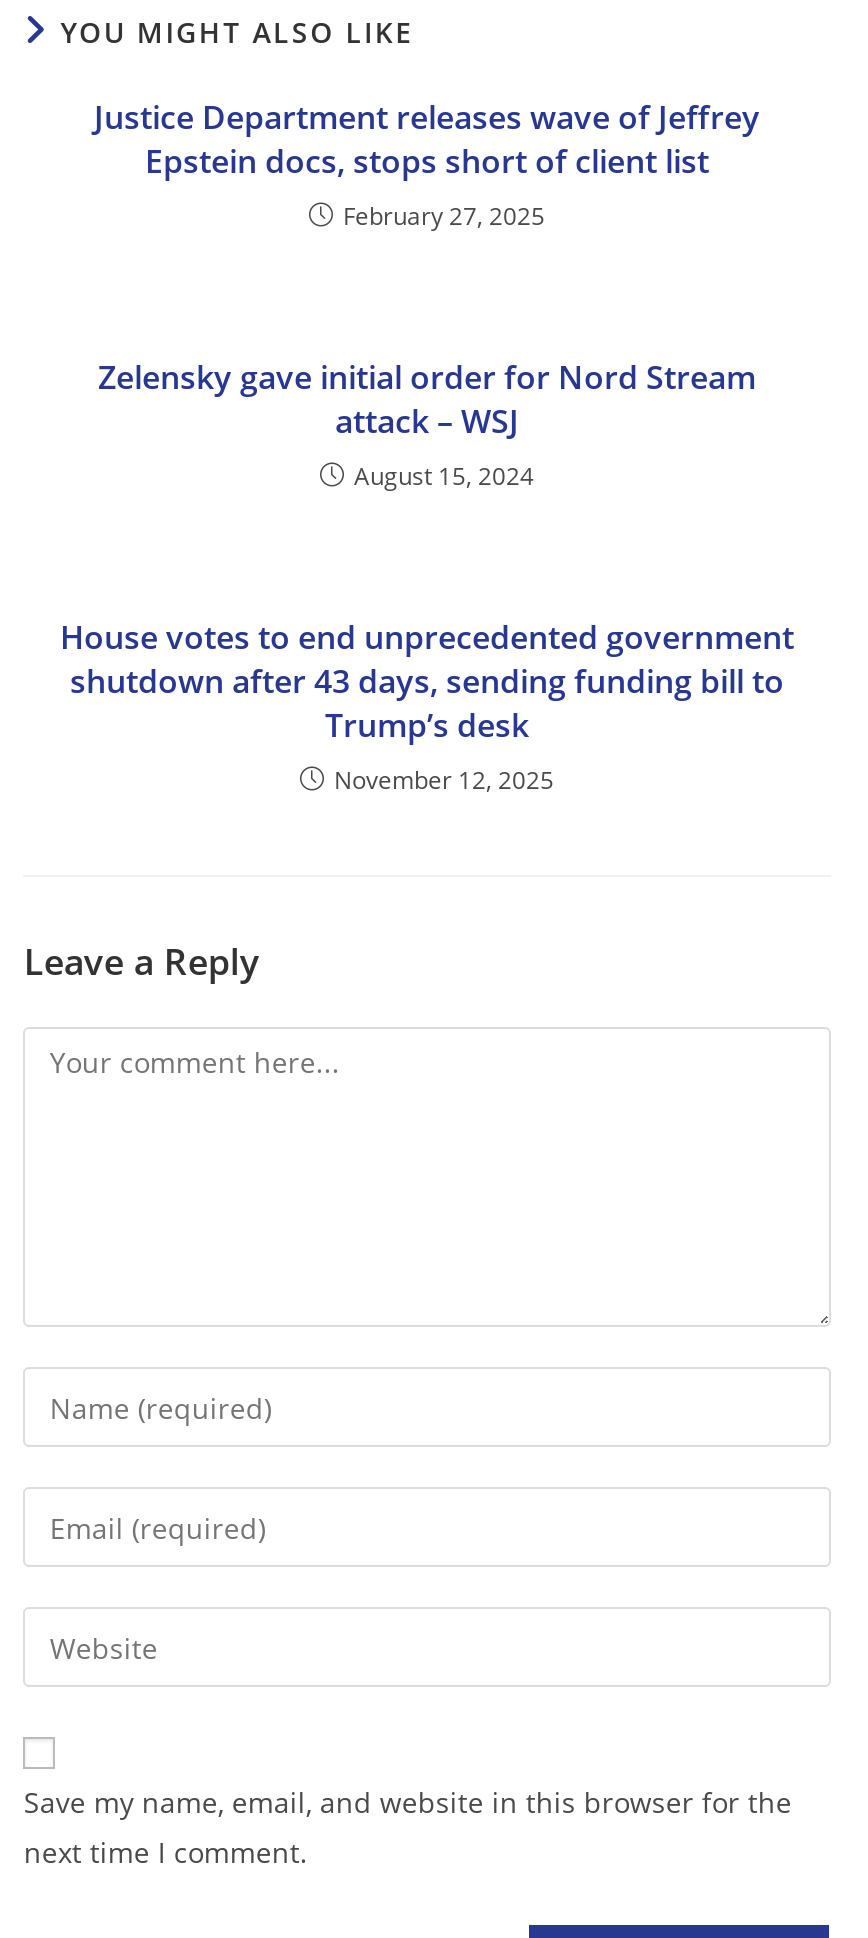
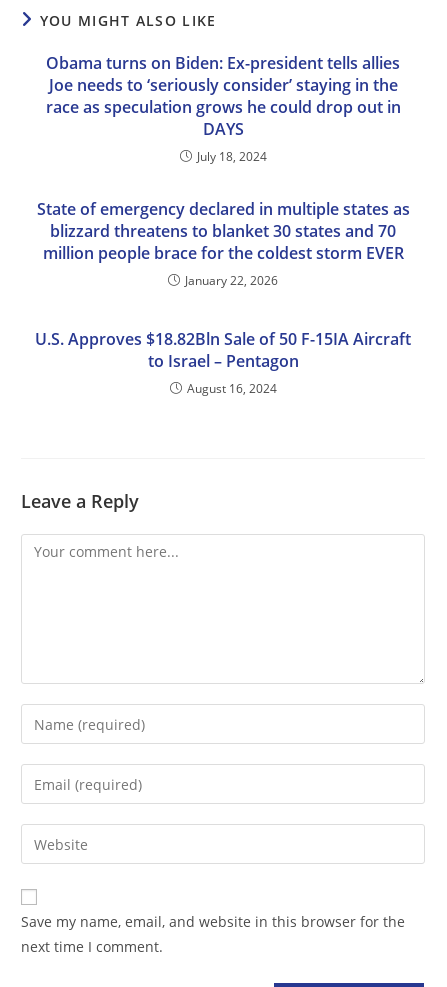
- Justice Department releases wave of Jeffrey
- Epstein docs, stops short of client list
- February 27, 2025
+ Obama turns on Biden: Ex-president tells allies
+ Joe needs to ‘seriously consider’ staying in the
+ race as speculation grows he could drop out in
+ DAYS
+ July 18, 2024

- Zelensky gave initial order for Nord Stream
- attack – WSJ
- August 15, 2024
+ State of emergency declared in multiple states as
+ blizzard threatens to blanket 30 states and 70
+ million people brace for the coldest storm EVER
+ January 22, 2026

- House votes to end unprecedented government
- shutdown after 43 days, sending funding bill to
- Trump’s desk
- November 12, 2025
+ U.S. Approves $18.82Bln Sale of 50 F-15IA Aircraft
+ to Israel – Pentagon
+ August 16, 2024
